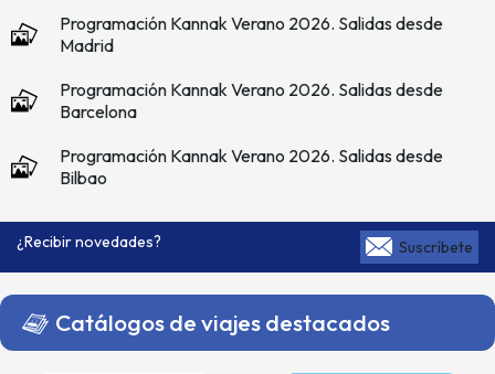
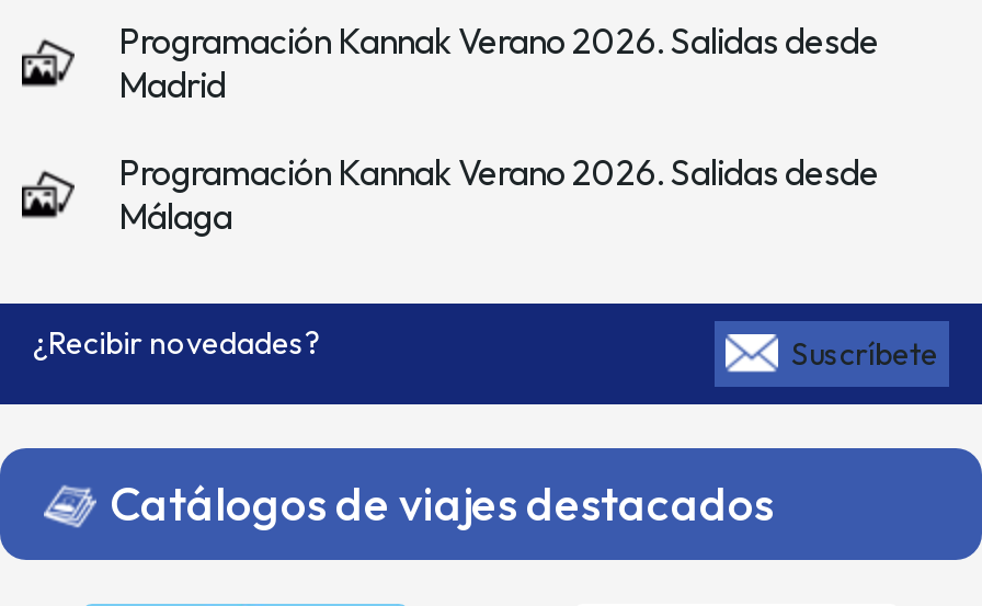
- Barcelona
- Programación Kannak Verano 2026. Salidas desde
- Bilbao
+ Málaga
